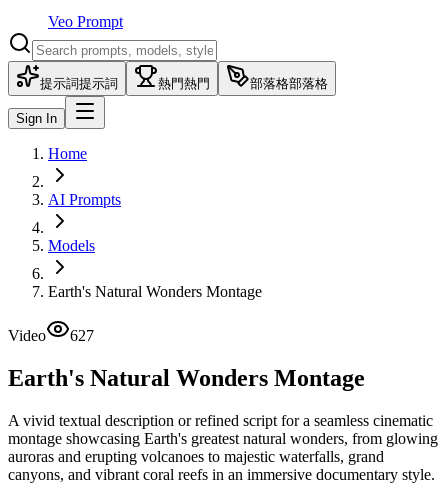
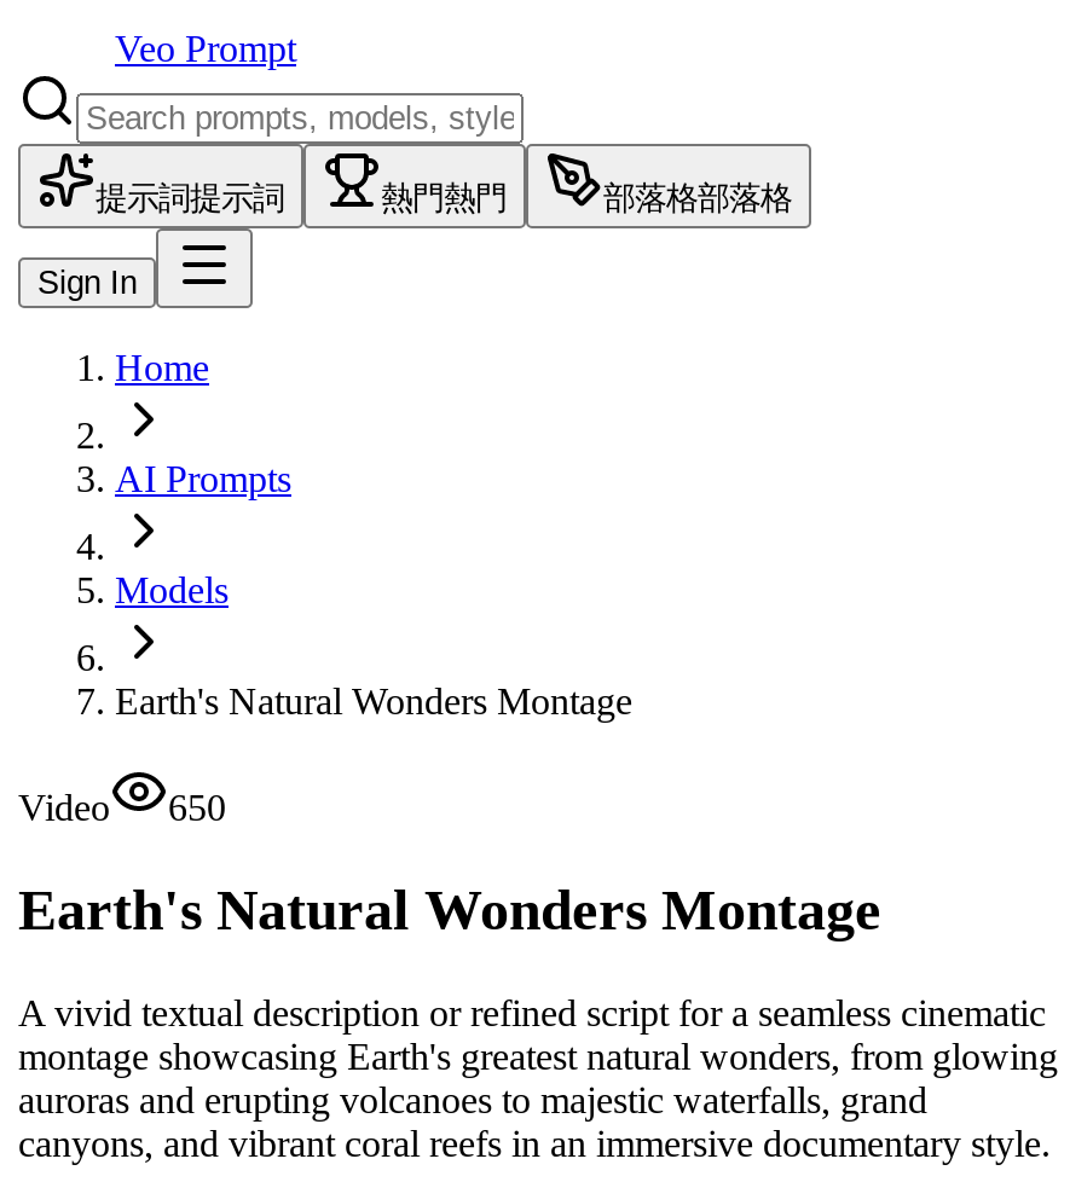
- Video 627
+ Video 650
